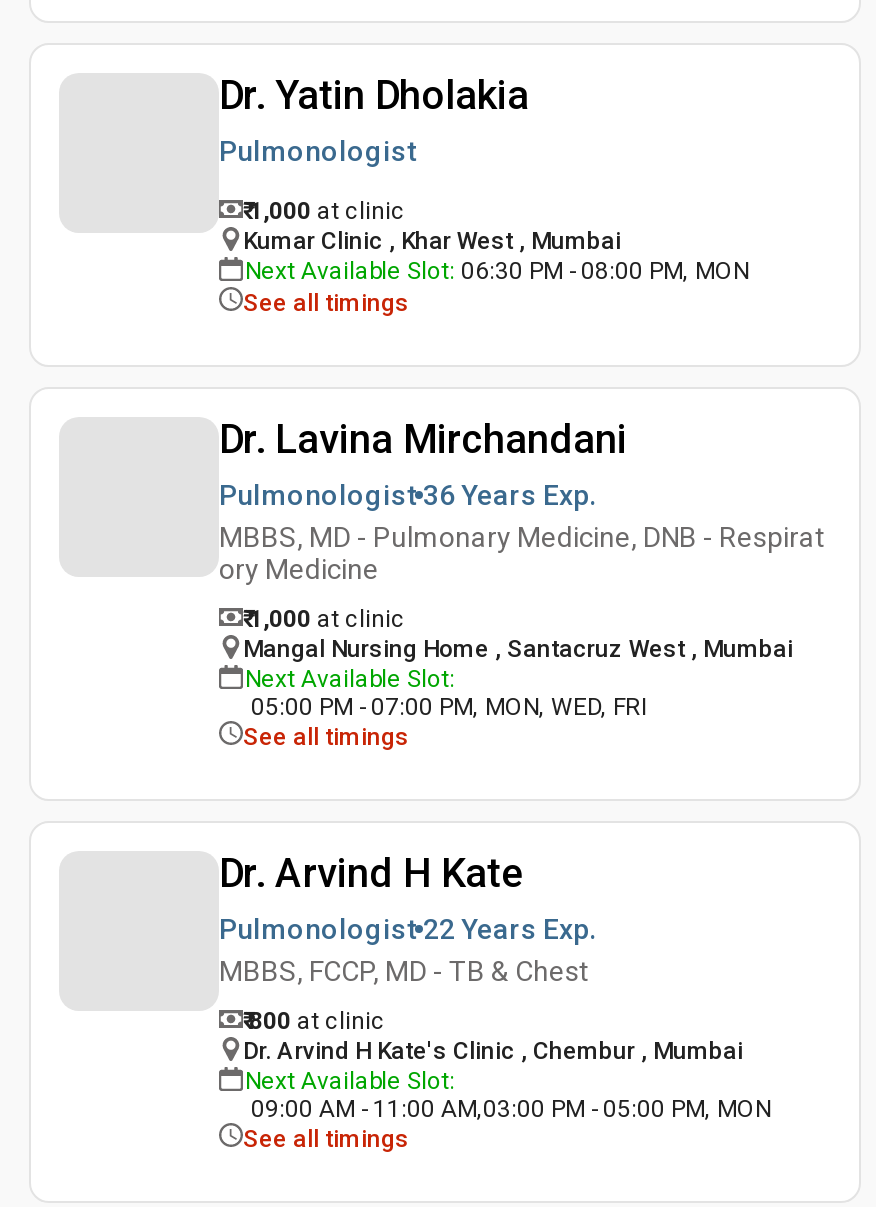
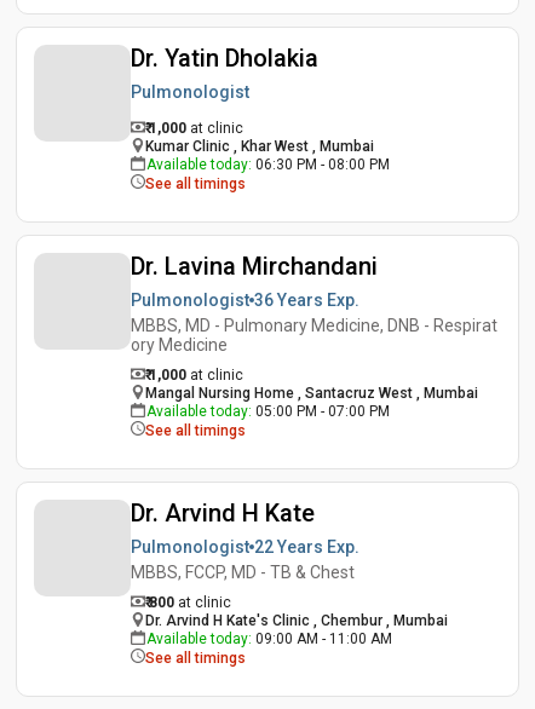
- Next Available Slot: 06:30 PM - 08:00 PM, MON
+ Available today: 06:30 PM - 08:00 PM

- Next Available Slot:
- 05:00 PM - 07:00 PM, MON, WED, FRI
+ Available today: 05:00 PM - 07:00 PM

- Next Available Slot:
- 09:00 AM - 11:00 AM,03:00 PM - 05:00 PM, MON
+ Available today: 09:00 AM - 11:00 AM
